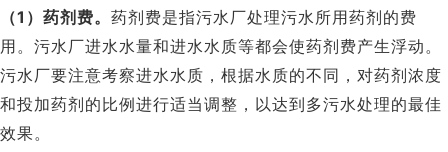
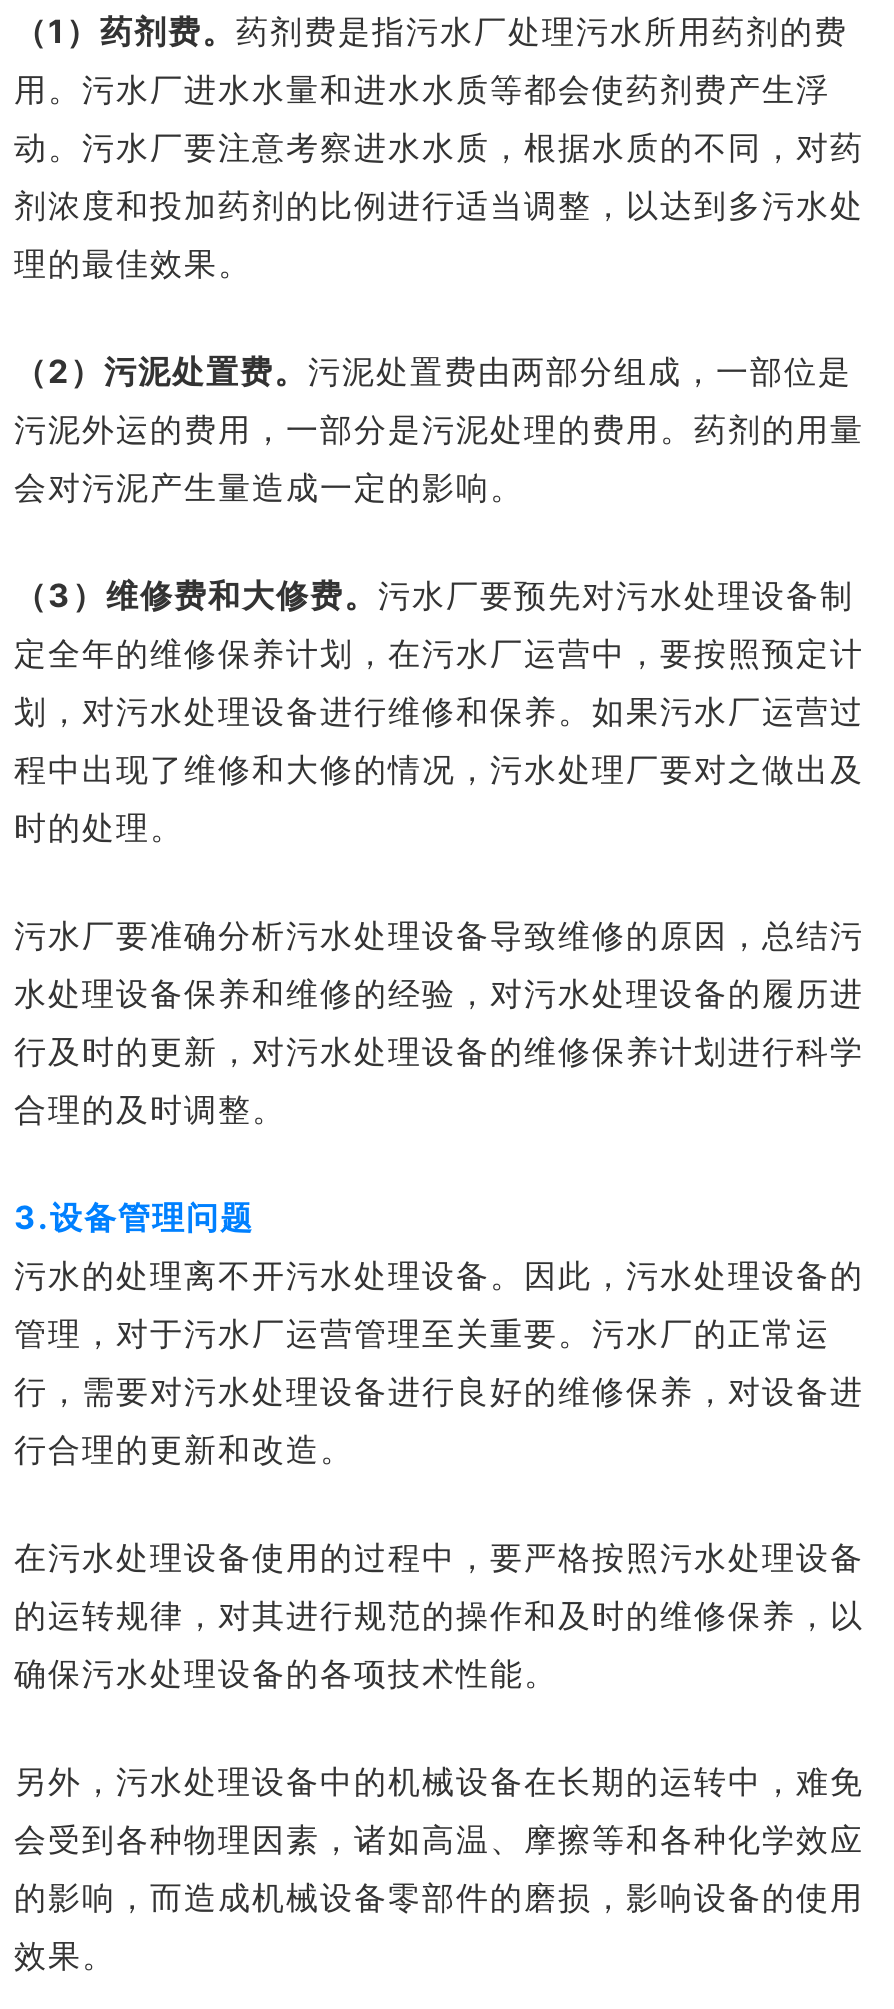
- 用。污水厂进水水量和进水水质等都会使药剂费产生浮动。
- 污水厂要注意考察进水水质，根据水质的不同，对药剂浓度
- 和投加药剂的比例进行适当调整，以达到多污水处理的最佳
+ 用。污水厂进水水量和进水水质等都会使药剂费产生浮
+ 动。污水厂要注意考察进水水质，根据水质的不同，对药
+ 剂浓度和投加药剂的比例进行适当调整，以达到多污水处
+ 理的最佳效果。
+ （2）污泥处置费。污泥处置费由两部分组成，一部位是
+ 污泥外运的费用，一部分是污泥处理的费用。药剂的用量
+ 会对污泥产生量造成一定的影响。
+ （3）维修费和大修费。污水厂要预先对污水处理设备制
+ 定全年的维修保养计划，在污水厂运营中，要按照预定计
+ 划，对污水处理设备进行维修和保养。如果污水厂运营过
+ 程中出现了维修和大修的情况，污水处理厂要对之做出及
+ 时的处理。
+ 污水厂要准确分析污水处理设备导致维修的原因，总结污
+ 水处理设备保养和维修的经验，对污水处理设备的履历进
+ 行及时的更新，对污水处理设备的维修保养计划进行科学
+ 合理的及时调整。
+ 3.设备管理问题
+ 污水的处理离不开污水处理设备。因此，污水处理设备的
+ 管理，对于污水厂运营管理至关重要。污水厂的正常运
+ 行，需要对污水处理设备进行良好的维修保养，对设备进
+ 行合理的更新和改造。
+ 在污水处理设备使用的过程中，要严格按照污水处理设备
+ 的运转规律，对其进行规范的操作和及时的维修保养，以
+ 确保污水处理设备的各项技术性能。
+ 另外，污水处理设备中的机械设备在长期的运转中，难免
+ 会受到各种物理因素，诸如高温、摩擦等和各种化学效应
+ 的影响，而造成机械设备零部件的磨损，影响设备的使用
